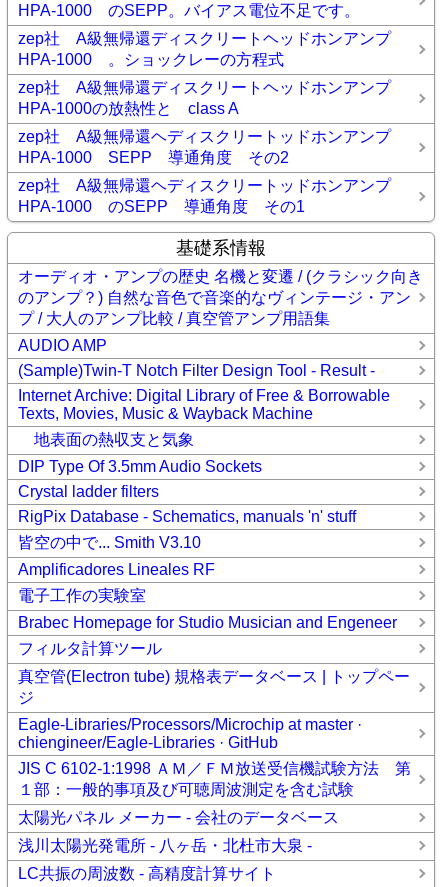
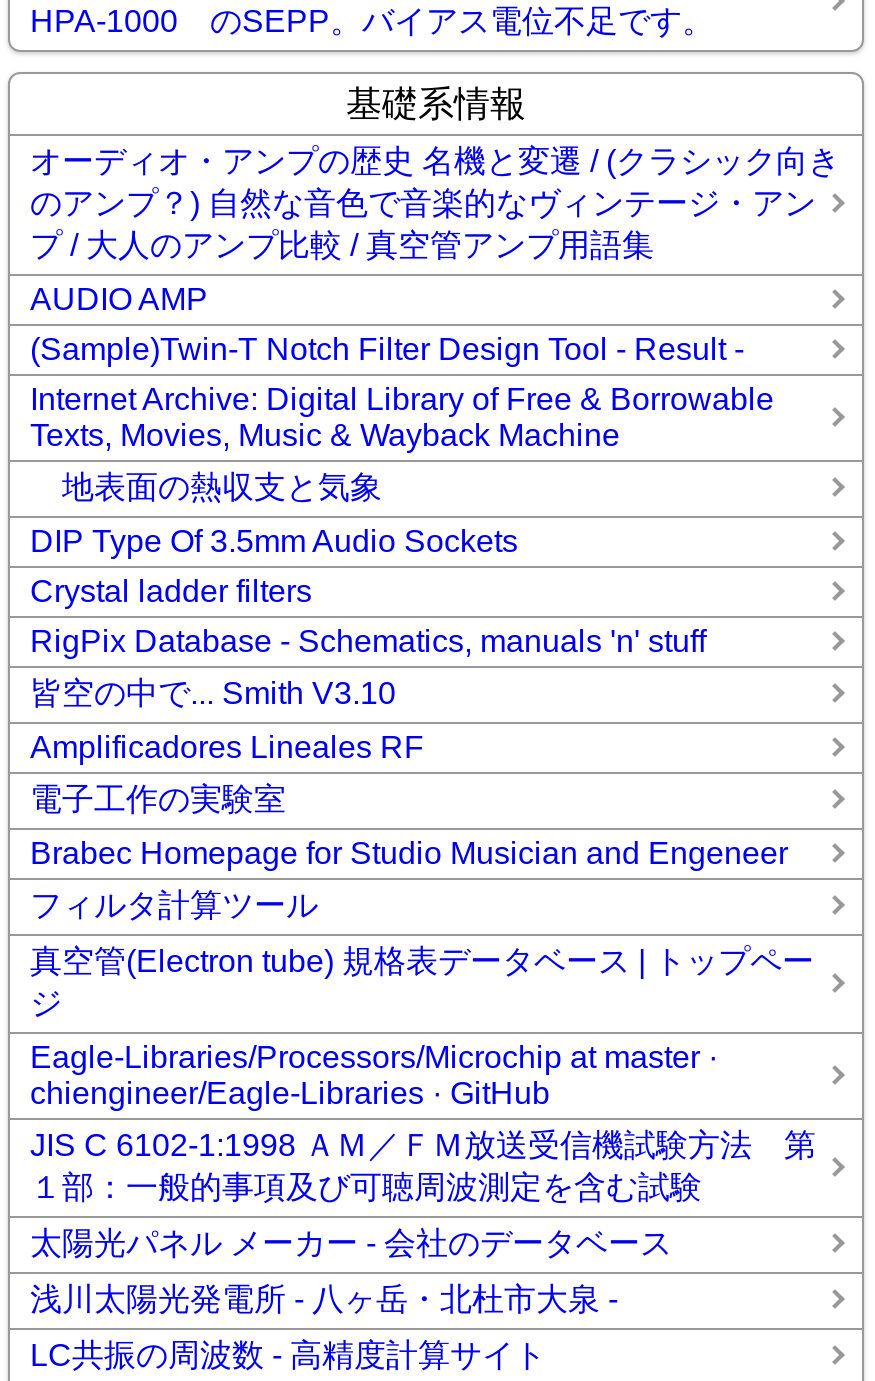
- zep社 A級無帰還ディスクリートヘッドホンアンプ
- HPA-1000 。ショックレーの方程式
- zep社 A級無帰還ディスクリートヘッドホンアンプ
- HPA-1000の放熱性と class A
- zep社 A級無帰還ヘディスクリートッドホンアンプ
- HPA-1000 SEPP 導通角度 その2
- zep社 A級無帰還ヘディスクリートッドホンアンプ
- HPA-1000 のSEPP 導通角度 その1
